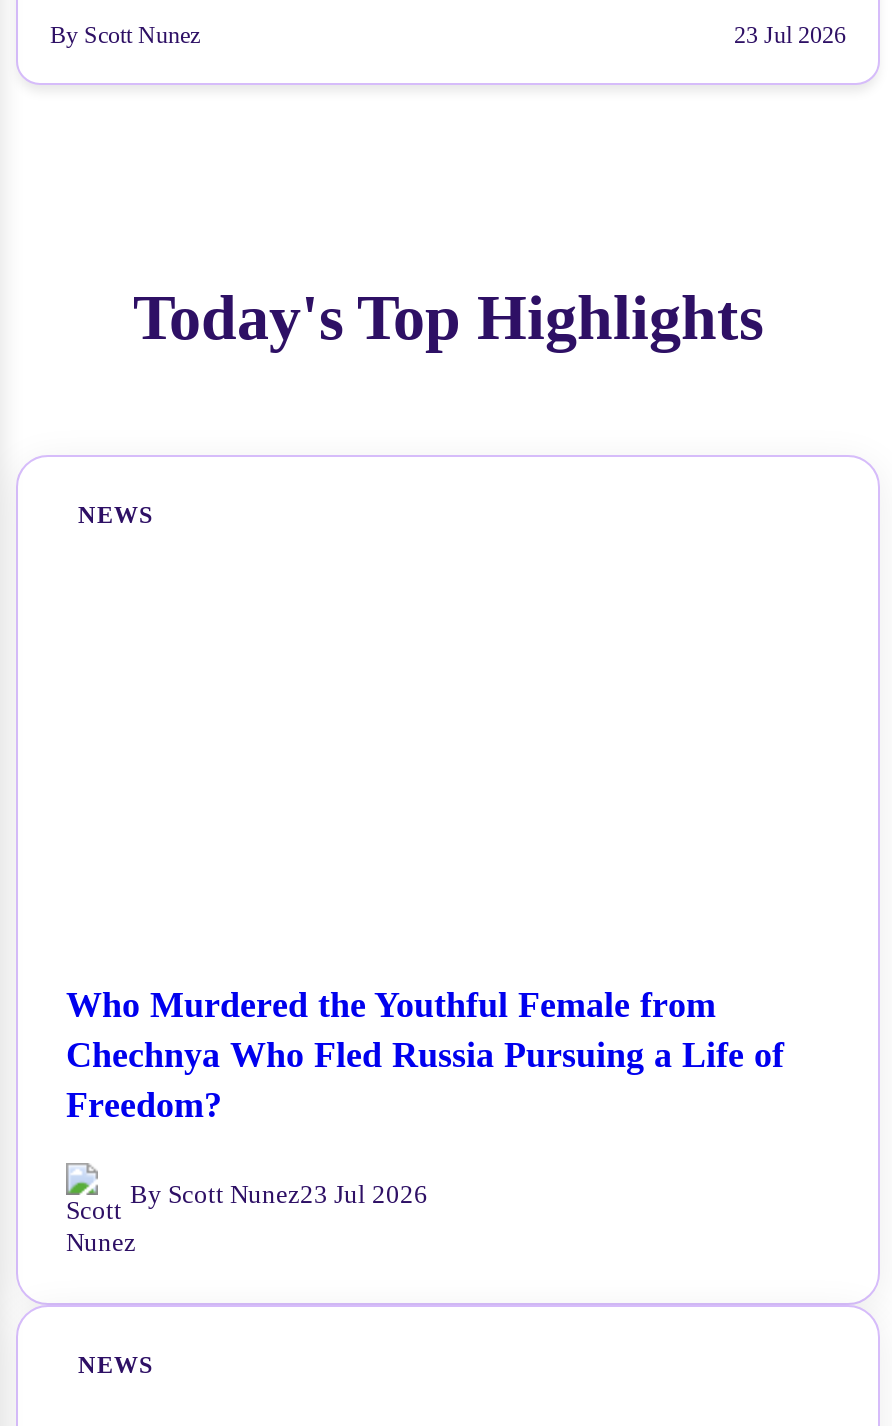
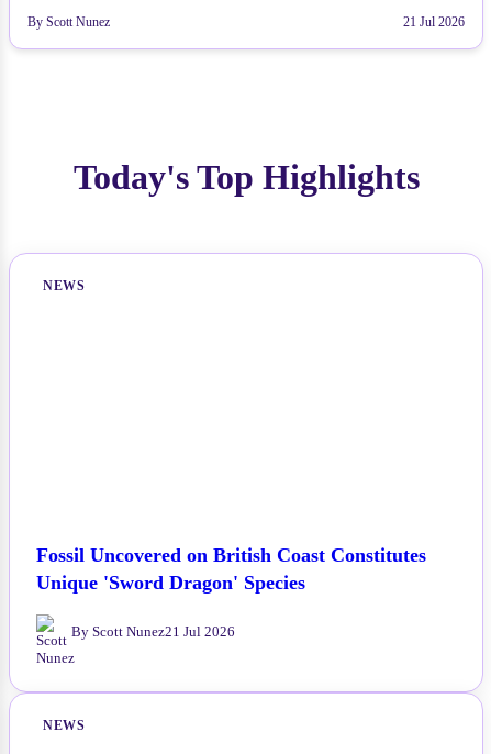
- 23 Jul 2026
+ 21 Jul 2026

- Who Murdered the Youthful Female from
- Chechnya Who Fled Russia Pursuing a Life of
- Freedom?
+ Fossil Uncovered on British Coast Constitutes
+ Unique 'Sword Dragon' Species

- By Scott Nunez23 Jul 2026
+ By Scott Nunez21 Jul 2026
